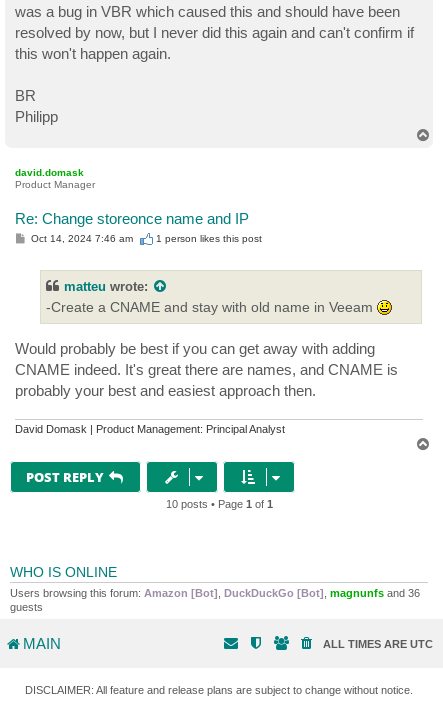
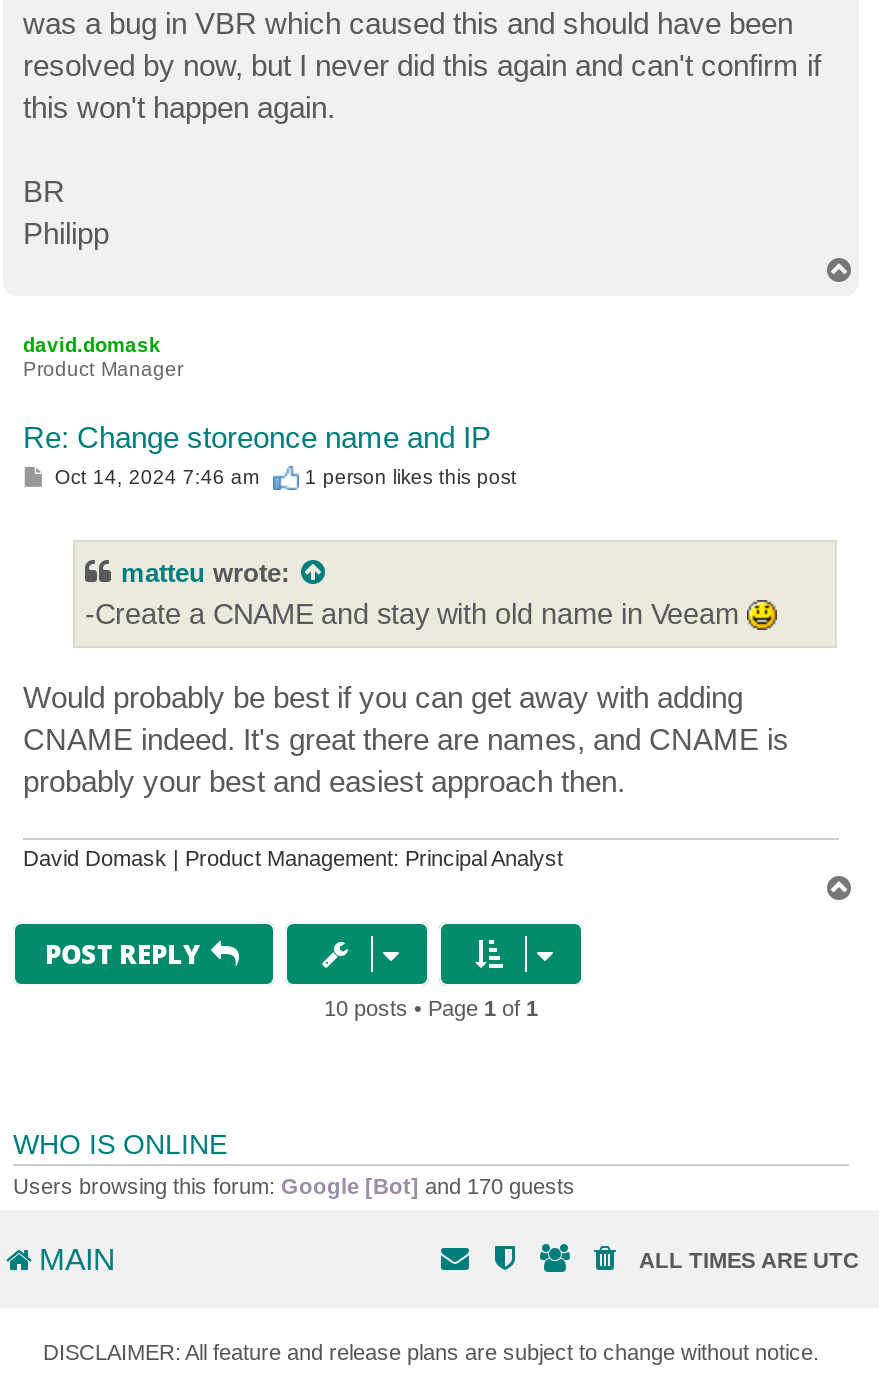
- Users browsing this forum: Amazon [Bot], DuckDuckGo [Bot], magnunfs and 36
- guests
+ Users browsing this forum: Google [Bot] and 170 guests
